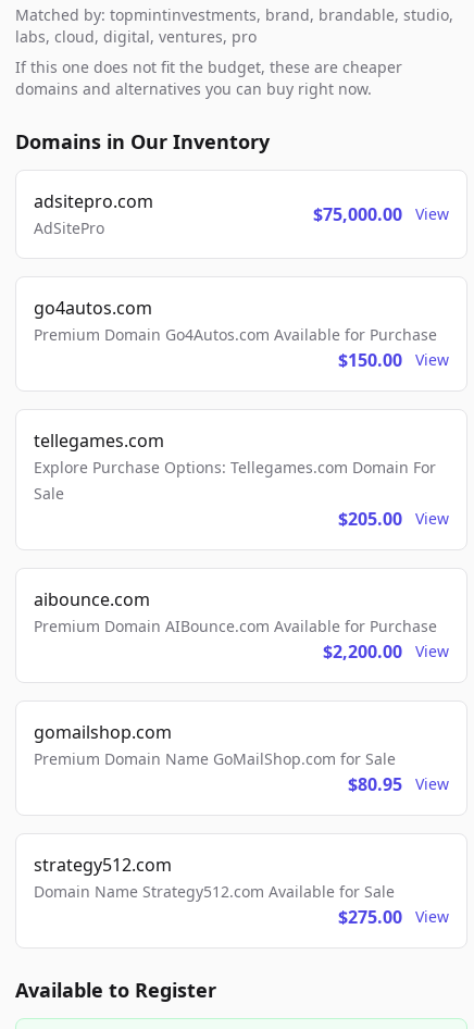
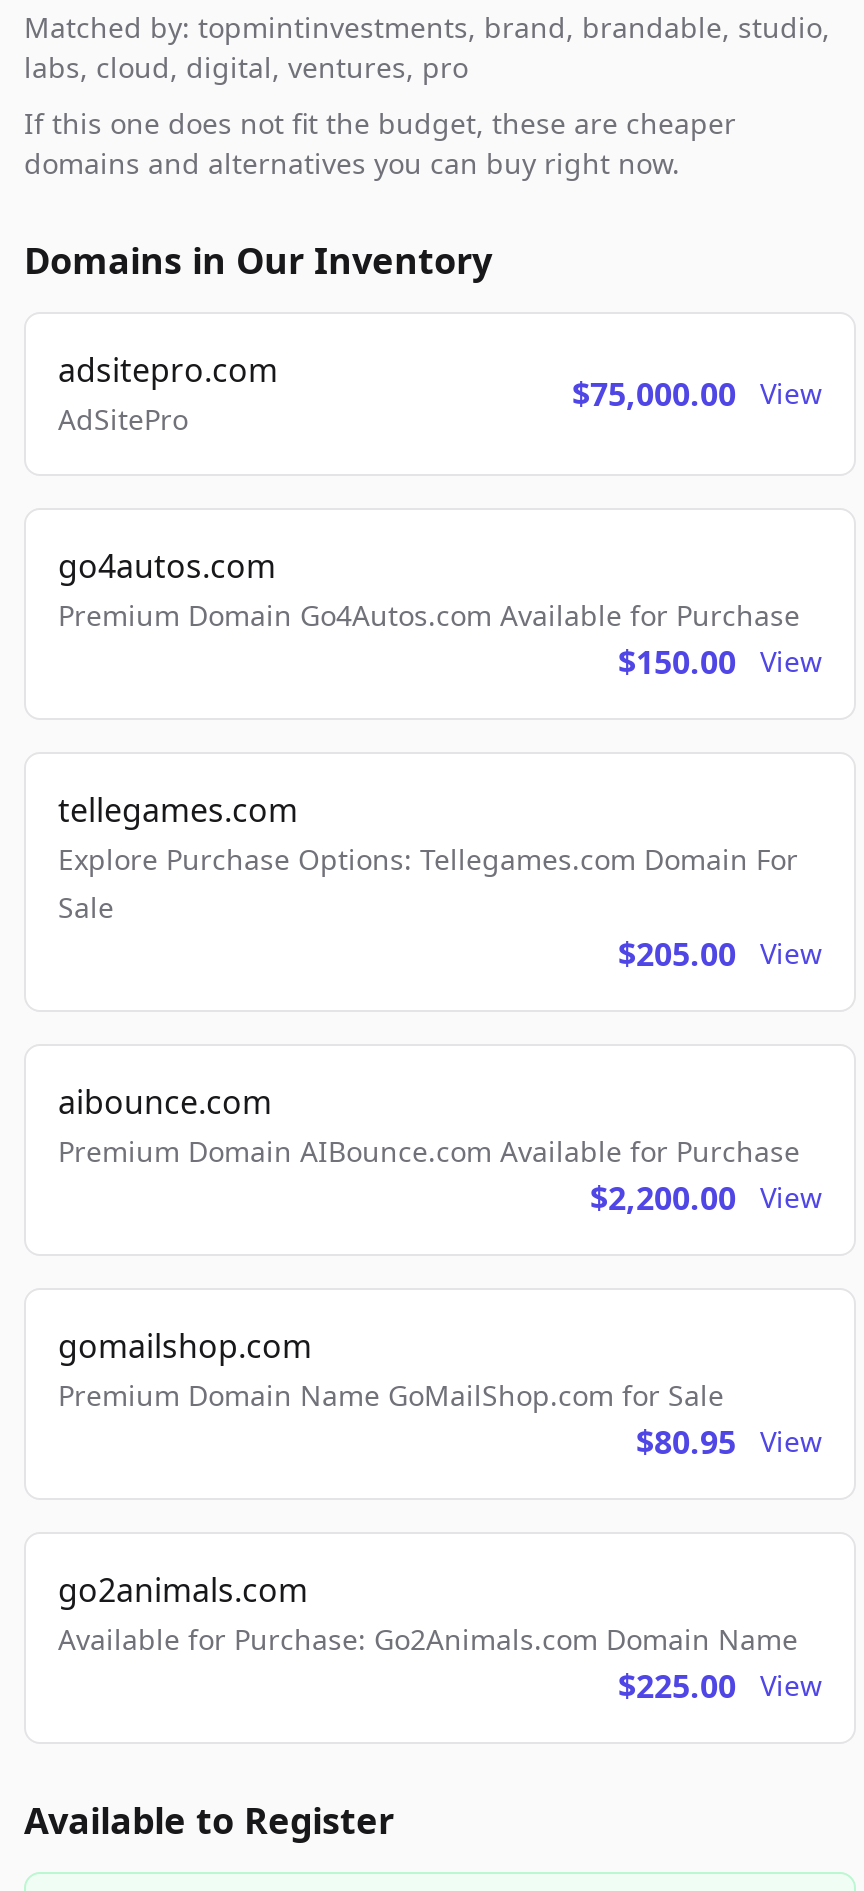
- strategy512.com
- Domain Name Strategy512.com Available for Sale
- $275.00
+ go2animals.com
+ Available for Purchase: Go2Animals.com Domain Name
+ $225.00
